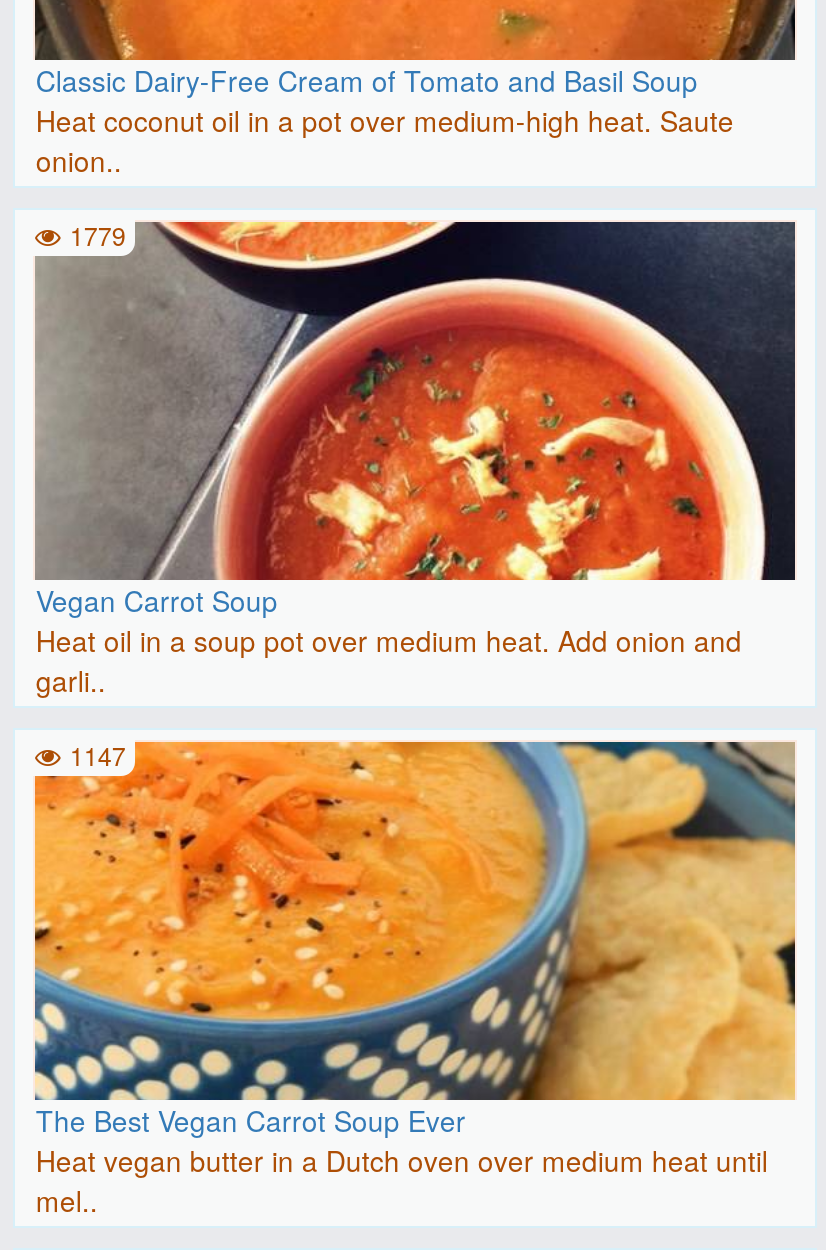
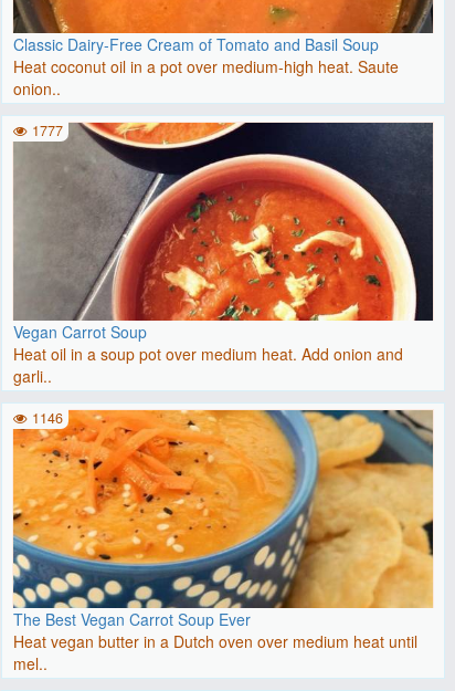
- 1779
+ 1777

- 1147
+ 1146
